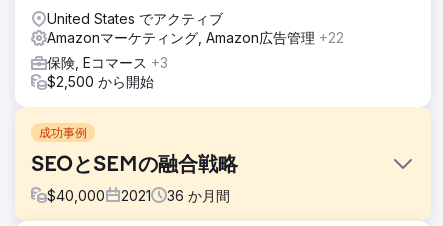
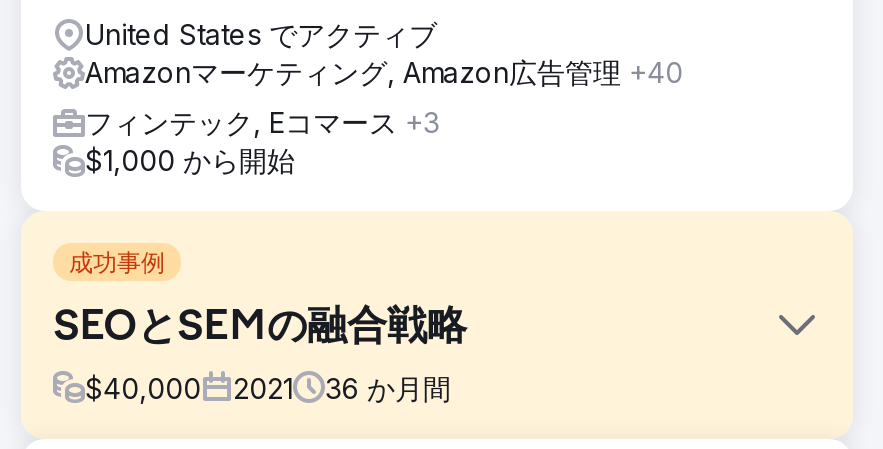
- Amazonマーケティング, Amazon広告管理+22
+ Amazonマーケティング, Amazon広告管理+40

- 保険, Eコマース+3
- $2,500 から開始
+ フィンテック, Eコマース+3
+ $1,000 から開始
